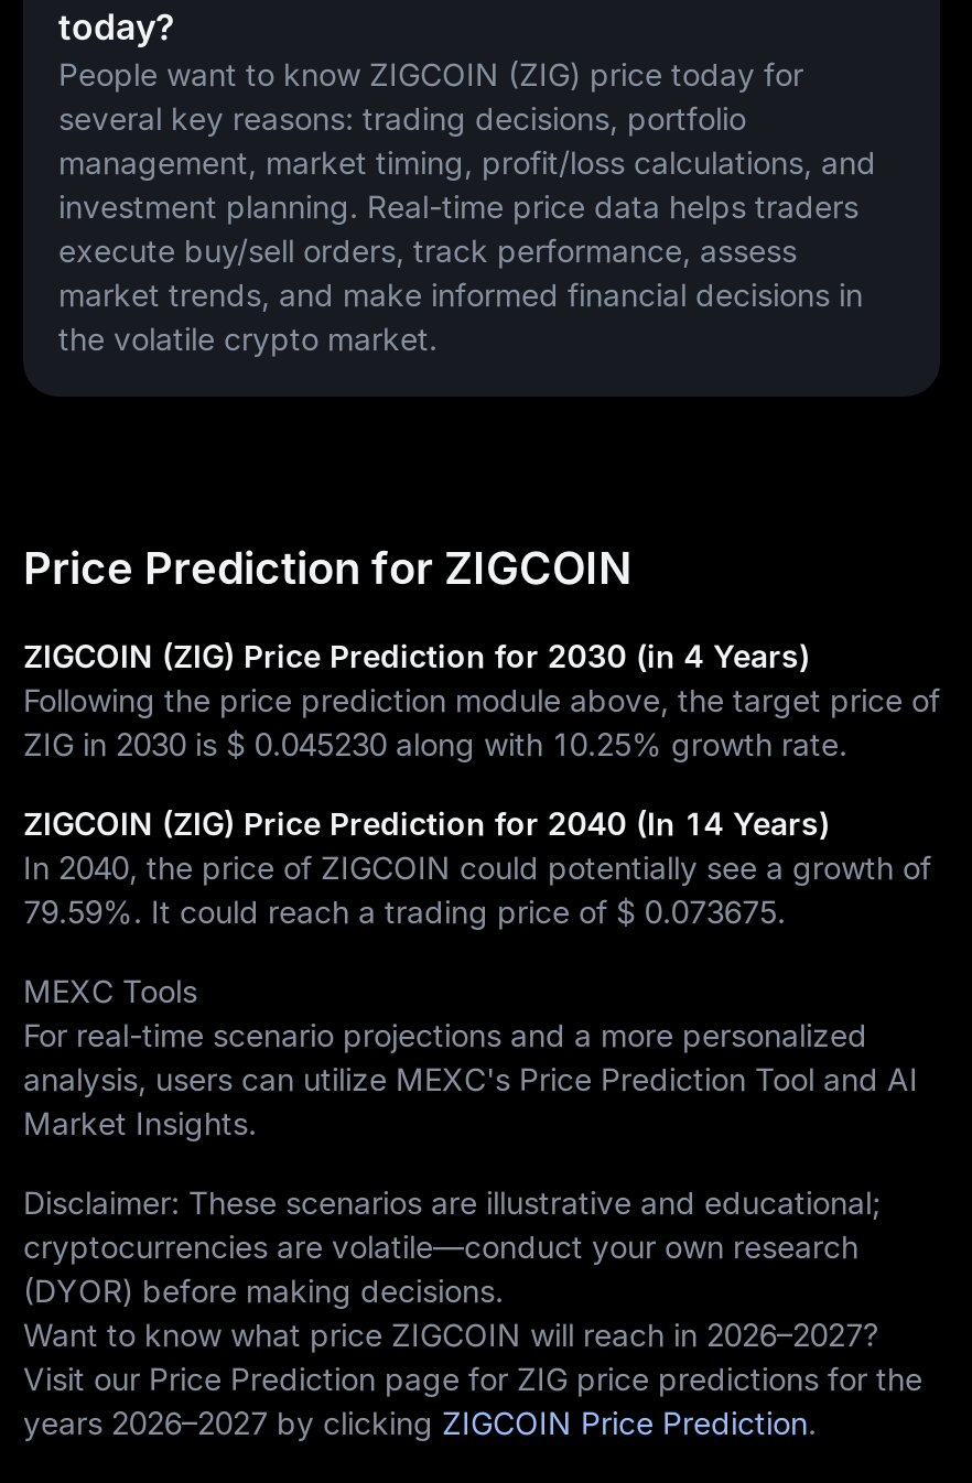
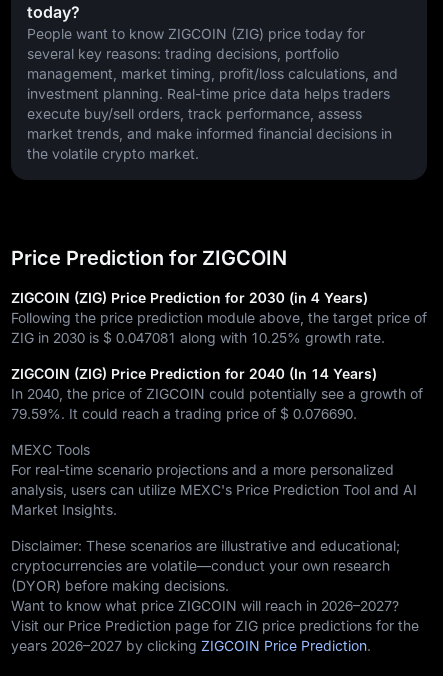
- ZIG in 2030 is $ 0.045230 along with 10.25% growth rate.
+ ZIG in 2030 is $ 0.047081 along with 10.25% growth rate.

- 79.59%. It could reach a trading price of $ 0.073675.
+ 79.59%. It could reach a trading price of $ 0.076690.
